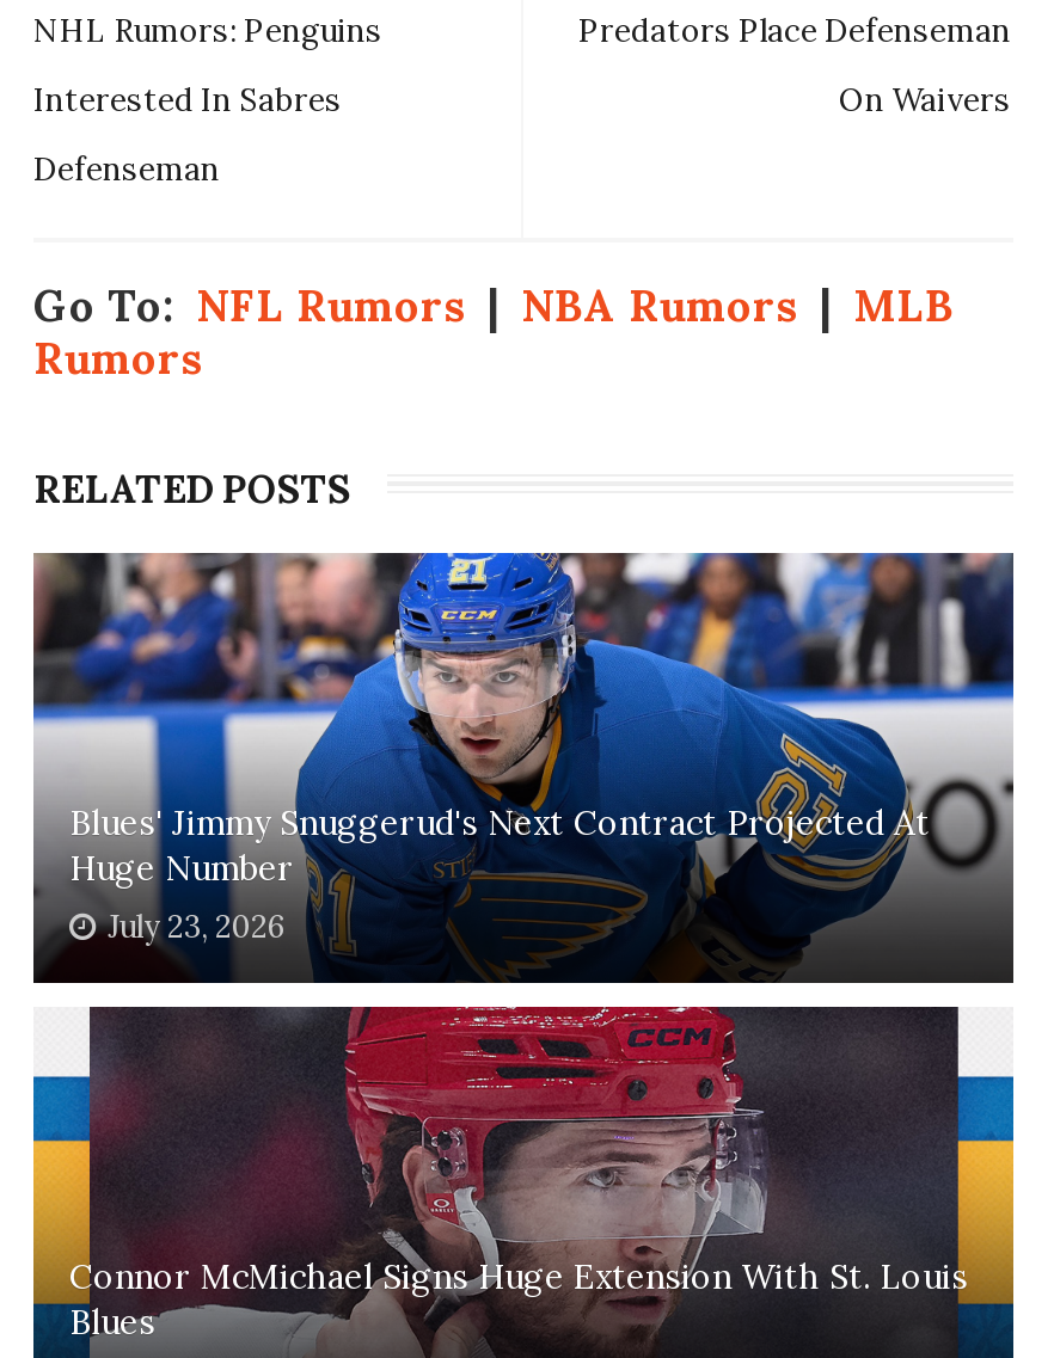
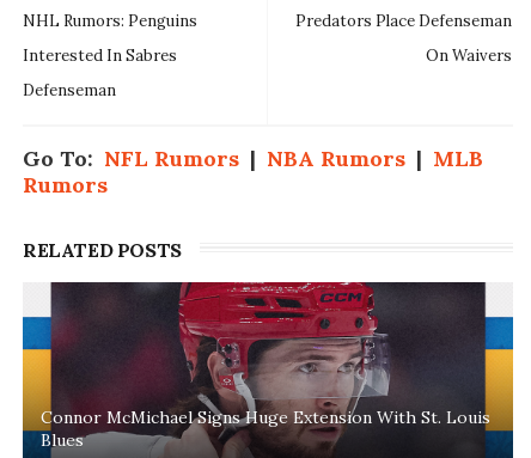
- [image]
- Blues' Jimmy Snuggerud's Next Contract Projected At
- Huge Number
- July 23, 2026
